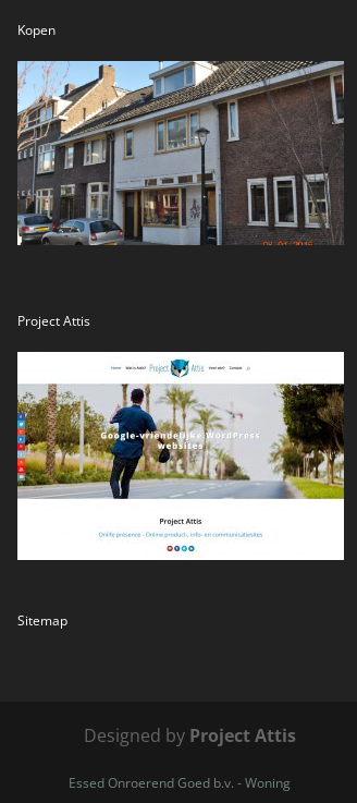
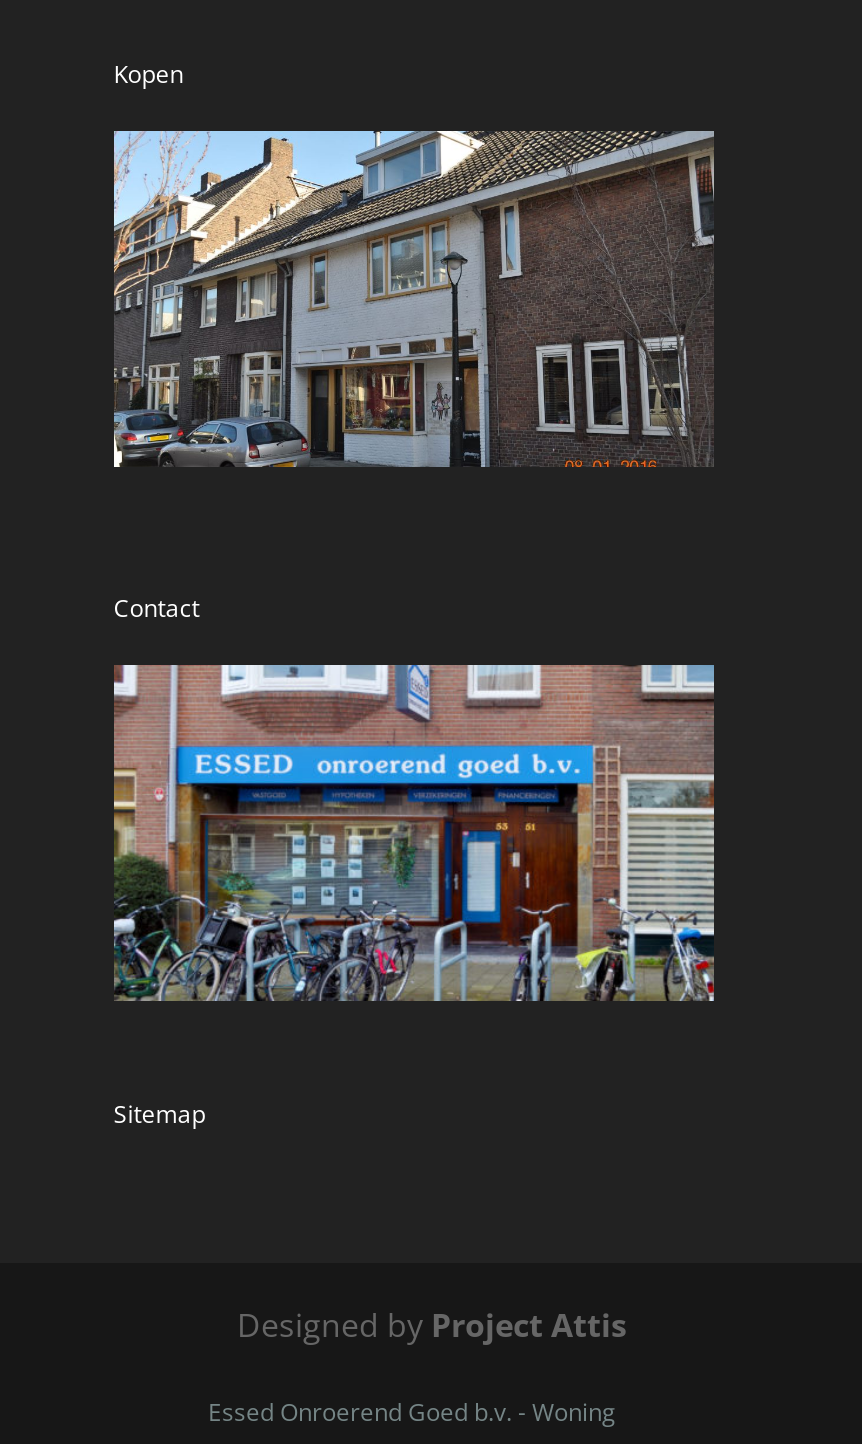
- Project Attis
+ Contact

- [image]
+ [image]
